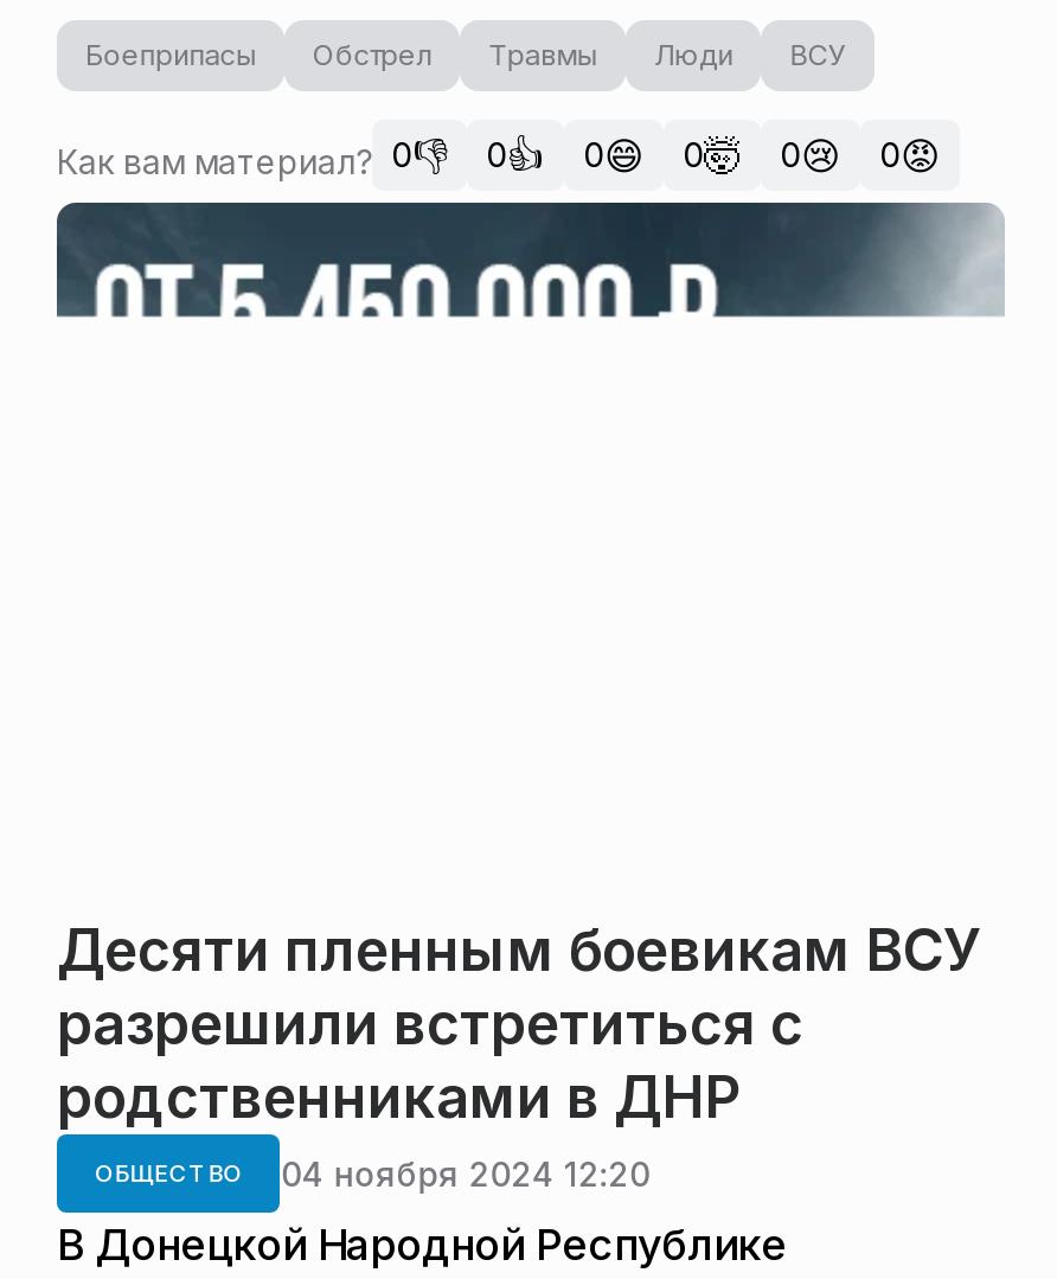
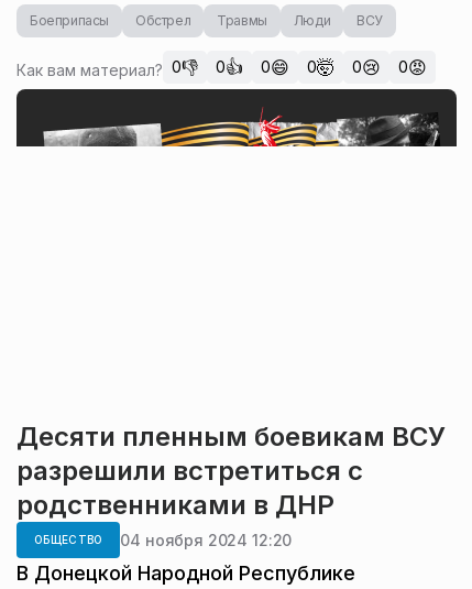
- [image]
+ [image]
